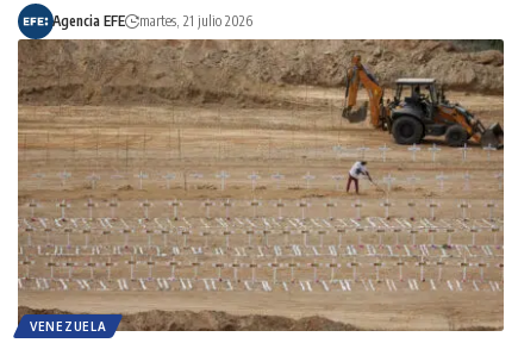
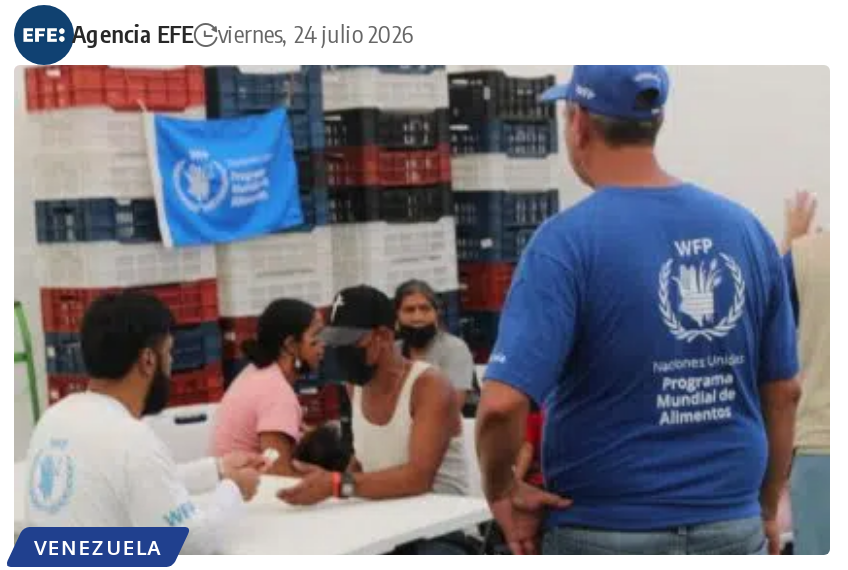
- martes, 21 julio 2026
+ viernes, 24 julio 2026

- [image]
+ [image]
